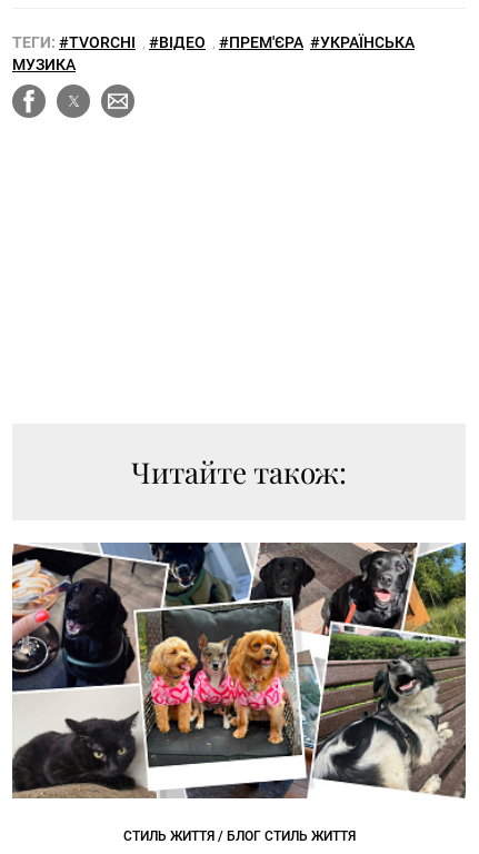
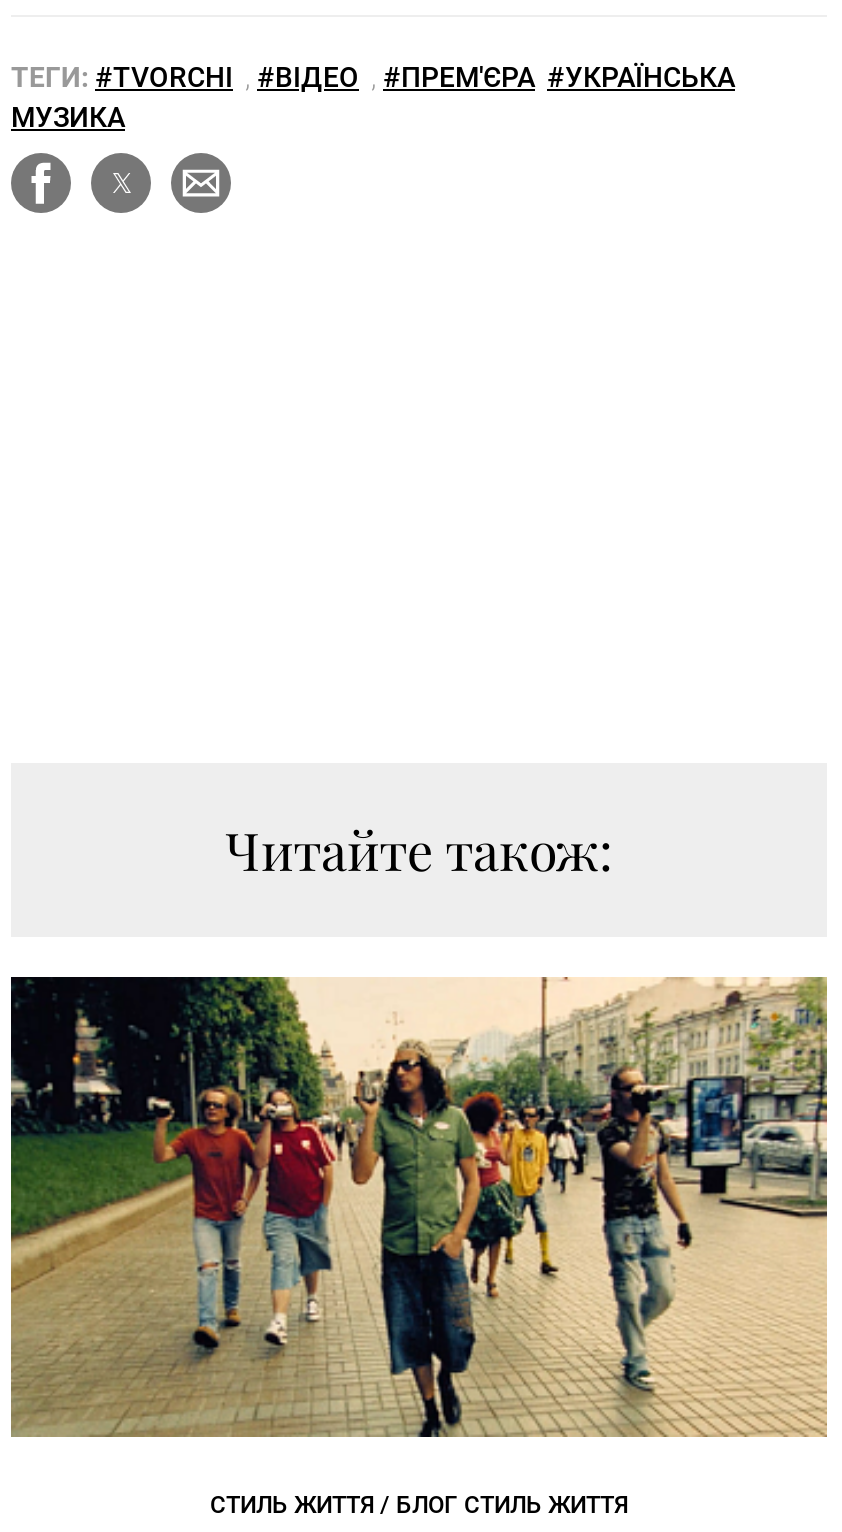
- [image]
+ [image]
